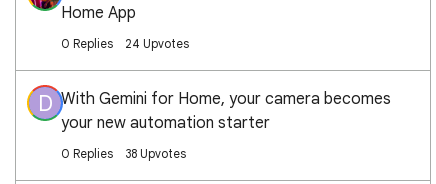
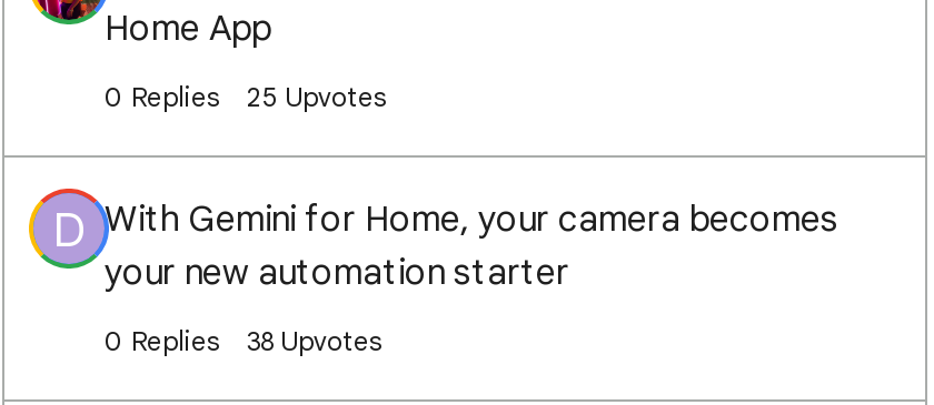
- 24 Upvotes
+ 25 Upvotes
